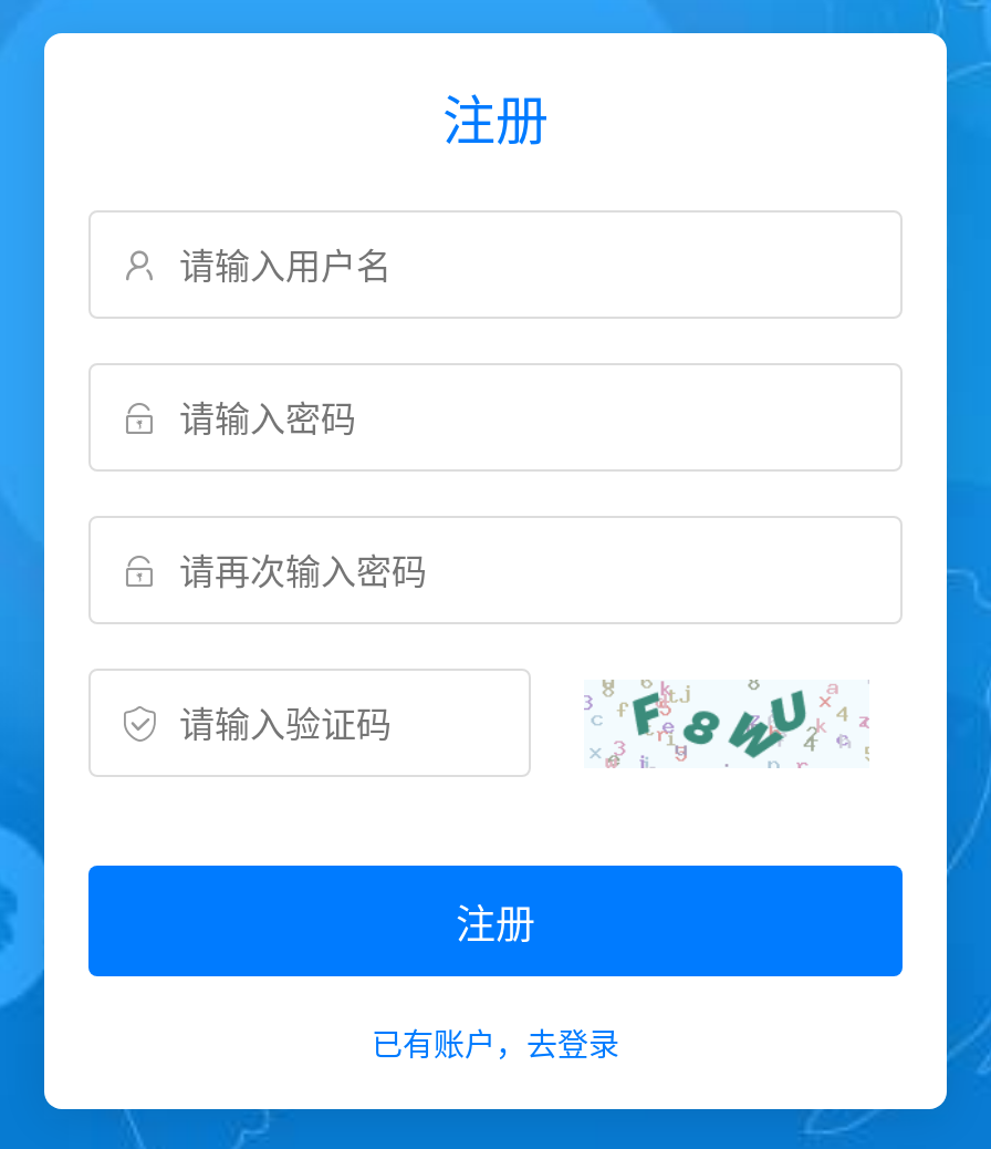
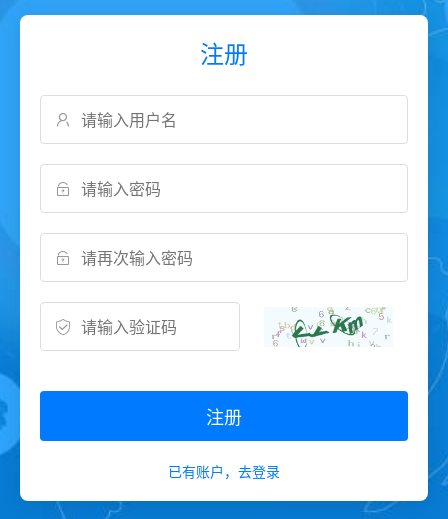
- [image]
+ [image]
